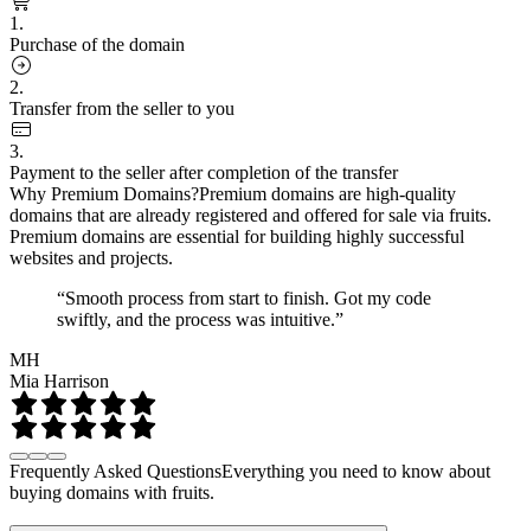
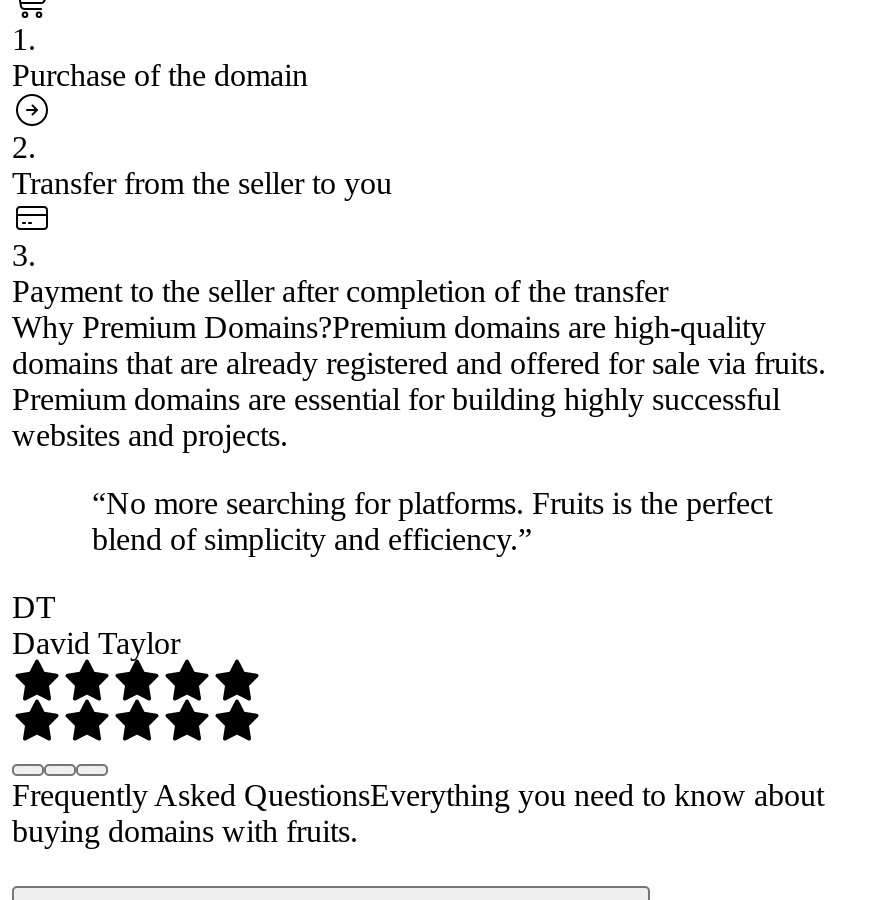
- “Smooth process from start to finish. Got my code
- swiftly, and the process was intuitive.”
+ “No more searching for platforms. Fruits is the perfect
+ blend of simplicity and efficiency.”

- MH
- Mia Harrison
+ DT
+ David Taylor
